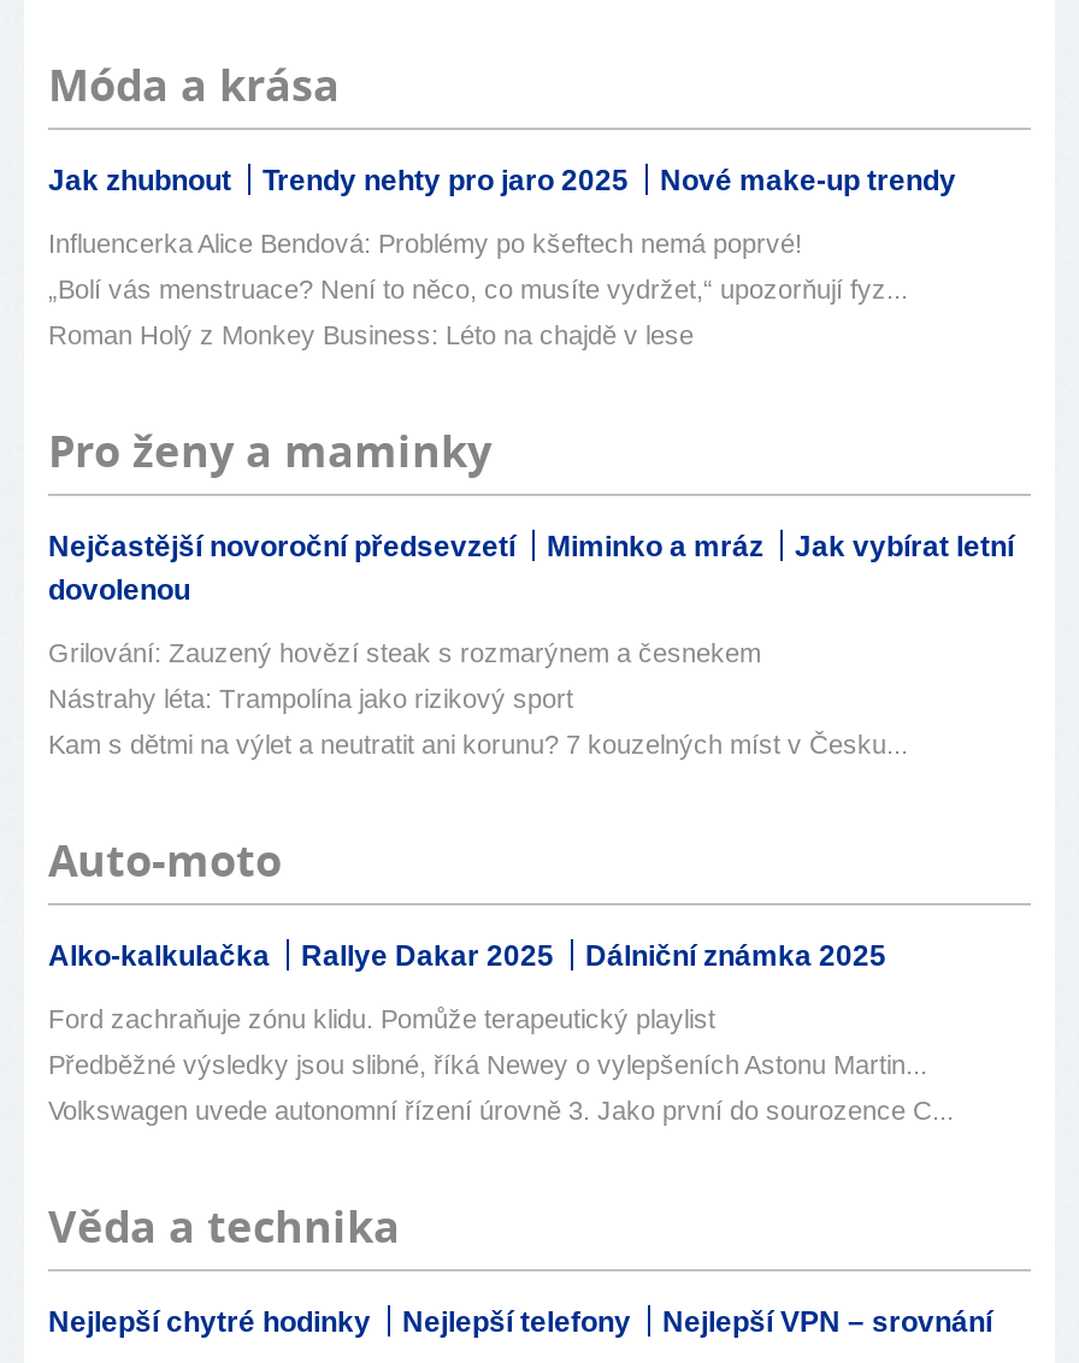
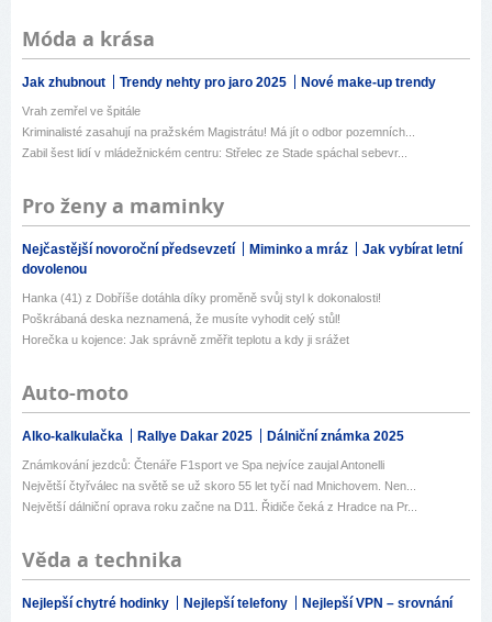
- Influencerka Alice Bendová: Problémy po kšeftech nemá poprvé!
+ Vrah zemřel ve špitále

- „Bolí vás menstruace? Není to něco, co musíte vydržet,“ upozorňují fyz...
+ Kriminalisté zasahují na pražském Magistrátu! Má jít o odbor pozemních...

- Roman Holý z Monkey Business: Léto na chajdě v lese
+ Zabil šest lidí v mládežnickém centru: Střelec ze Stade spáchal sebevr...

- Grilování: Zauzený hovězí steak s rozmarýnem a česnekem
+ Hanka (41) z Dobříše dotáhla díky proměně svůj styl k dokonalosti!

- Nástrahy léta: Trampolína jako rizikový sport
+ Poškrábaná deska neznamená, že musíte vyhodit celý stůl!

- Kam s dětmi na výlet a neutratit ani korunu? 7 kouzelných míst v Česku...
+ Horečka u kojence: Jak správně změřit teplotu a kdy ji srážet

- Ford zachraňuje zónu klidu. Pomůže terapeutický playlist
+ Známkování jezdců: Čtenáře F1sport ve Spa nejvíce zaujal Antonelli

- Předběžné výsledky jsou slibné, říká Newey o vylepšeních Astonu Martin...
+ Největší čtyřválec na světě se už skoro 55 let tyčí nad Mnichovem. Nen...

- Volkswagen uvede autonomní řízení úrovně 3. Jako první do sourozence C...
+ Největší dálniční oprava roku začne na D11. Řidiče čeká z Hradce na Pr...
